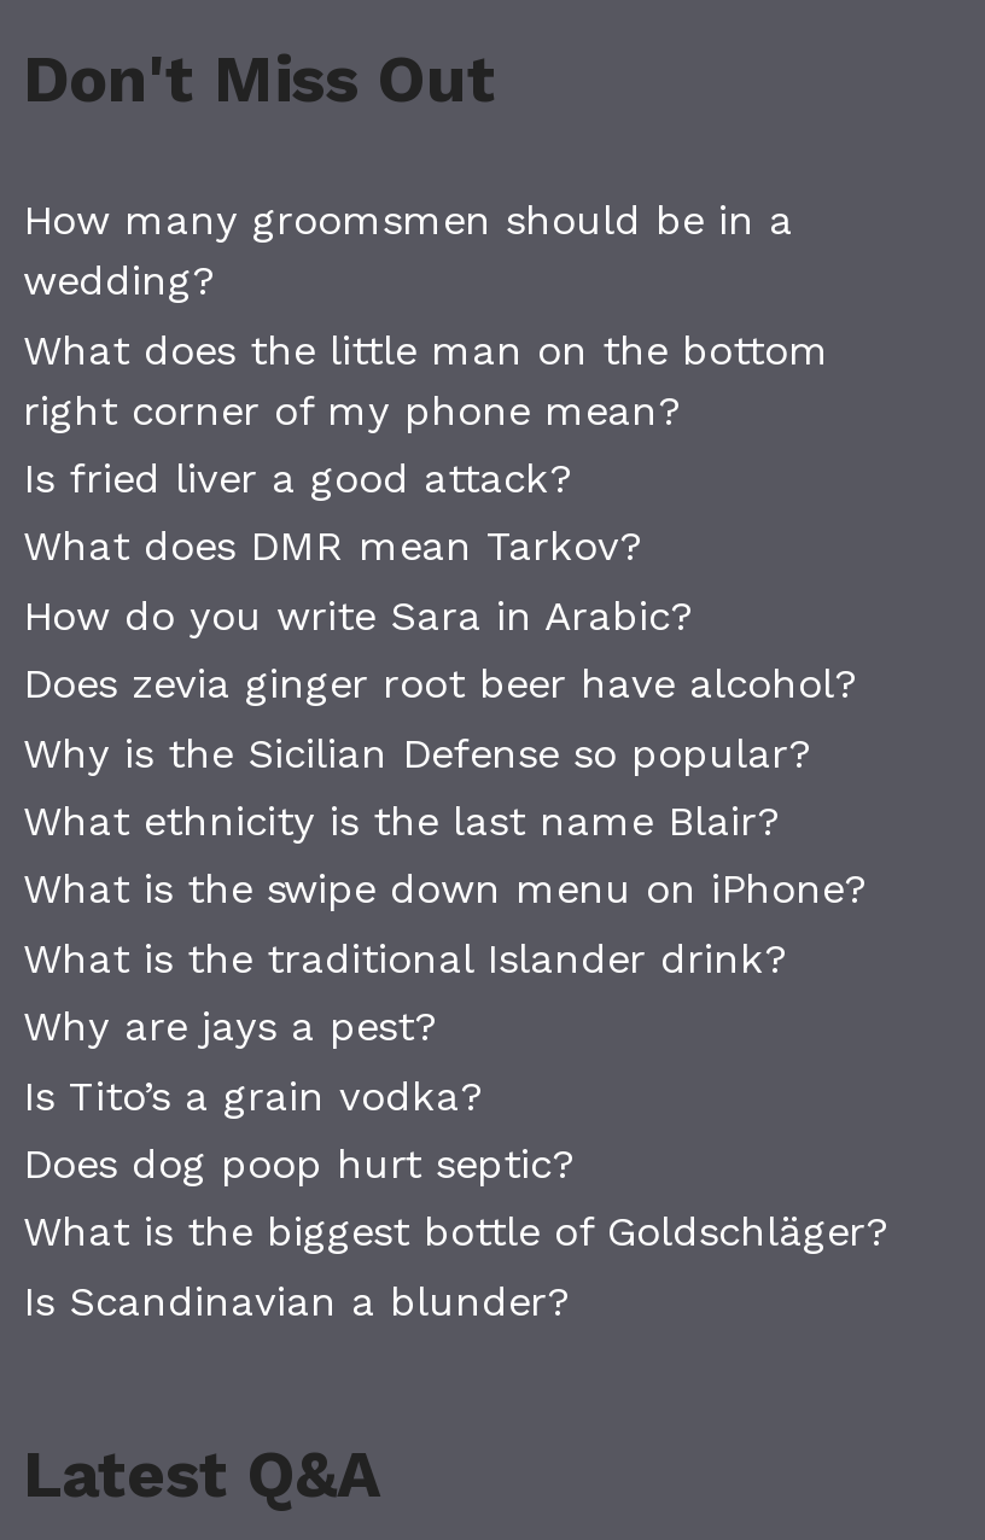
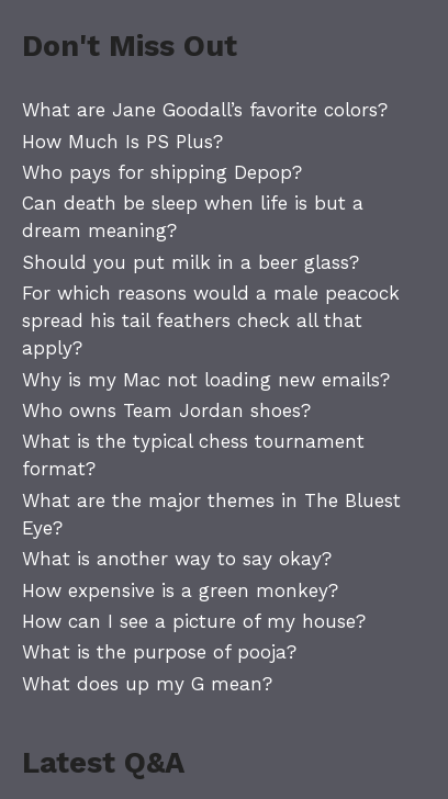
- How many groomsmen should be in a
- wedding?
- What does the little man on the bottom
- right corner of my phone mean?
- Is fried liver a good attack?
- What does DMR mean Tarkov?
- How do you write Sara in Arabic?
- Does zevia ginger root beer have alcohol?
- Why is the Sicilian Defense so popular?
- What ethnicity is the last name Blair?
- What is the swipe down menu on iPhone?
- What is the traditional Islander drink?
- Why are jays a pest?
- Is Tito’s a grain vodka?
- Does dog poop hurt septic?
- What is the biggest bottle of Goldschläger?
- Is Scandinavian a blunder?
+ What are Jane Goodall’s favorite colors?
+ How Much Is PS Plus?
+ Who pays for shipping Depop?
+ Can death be sleep when life is but a
+ dream meaning?
+ Should you put milk in a beer glass?
+ For which reasons would a male peacock
+ spread his tail feathers check all that
+ apply?
+ Why is my Mac not loading new emails?
+ Who owns Team Jordan shoes?
+ What is the typical chess tournament
+ format?
+ What are the major themes in The Bluest
+ Eye?
+ What is another way to say okay?
+ How expensive is a green monkey?
+ How can I see a picture of my house?
+ What is the purpose of pooja?
+ What does up my G mean?
